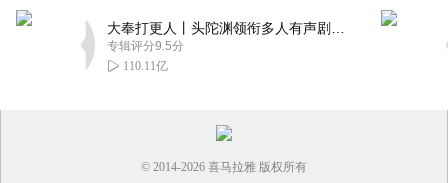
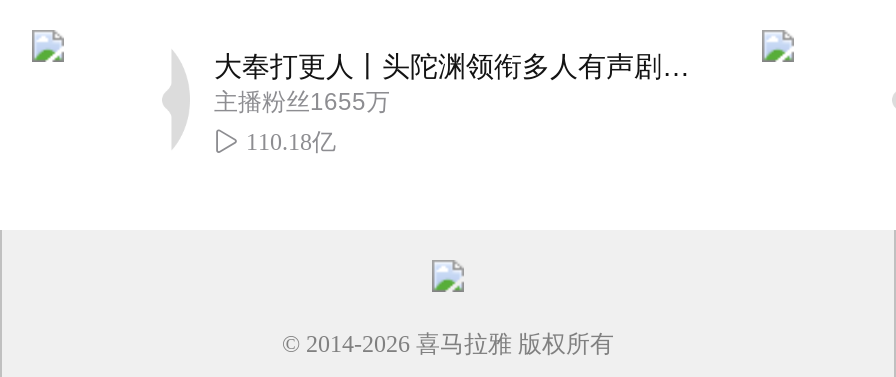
- 专辑评分9.5分
- 110.11亿
+ 主播粉丝1655万
+ 110.18亿
